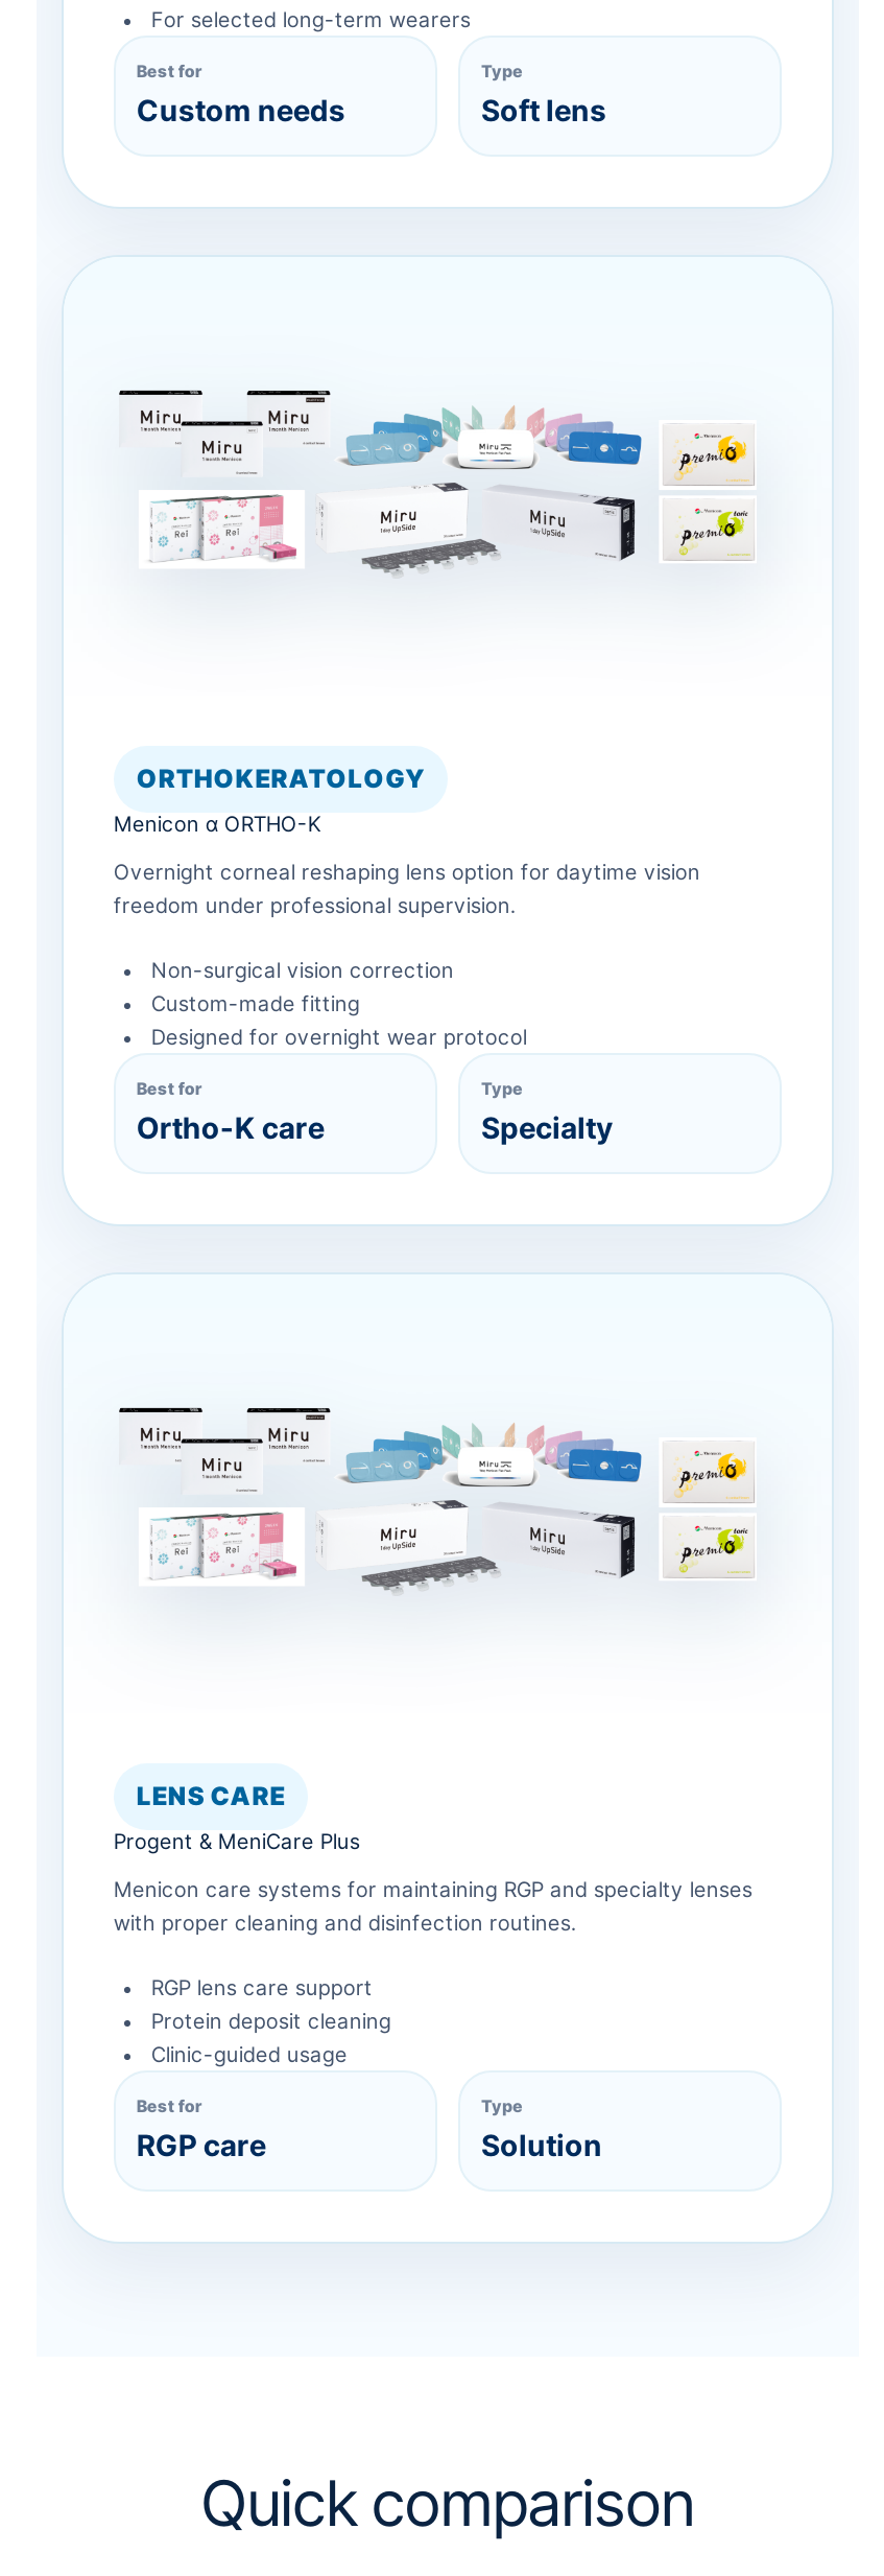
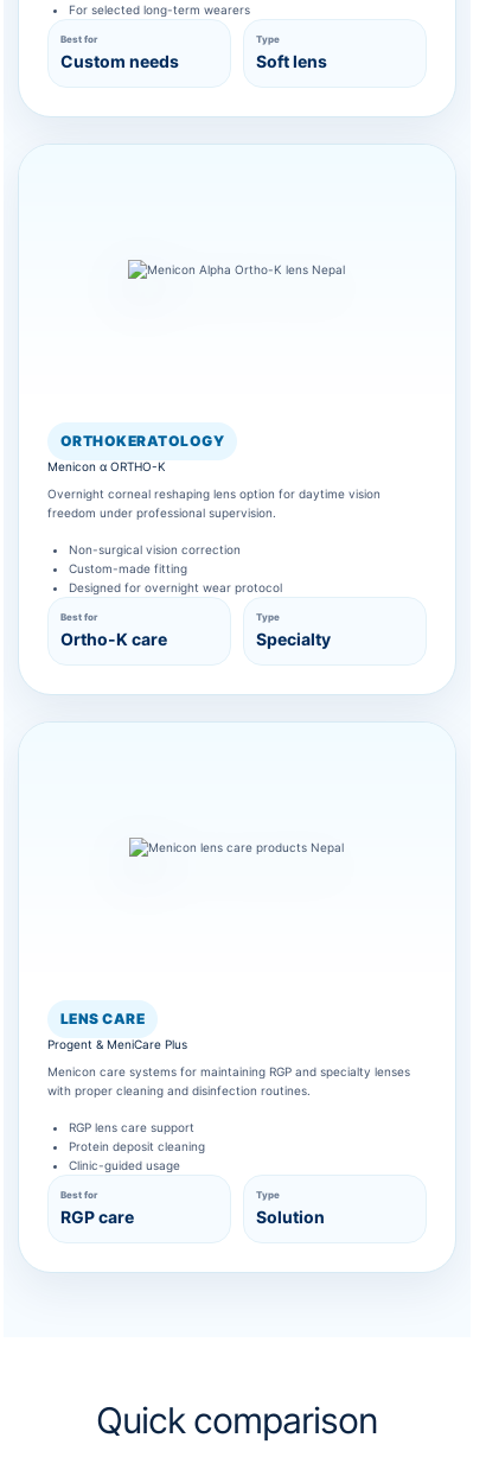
- [image]

- [image]
